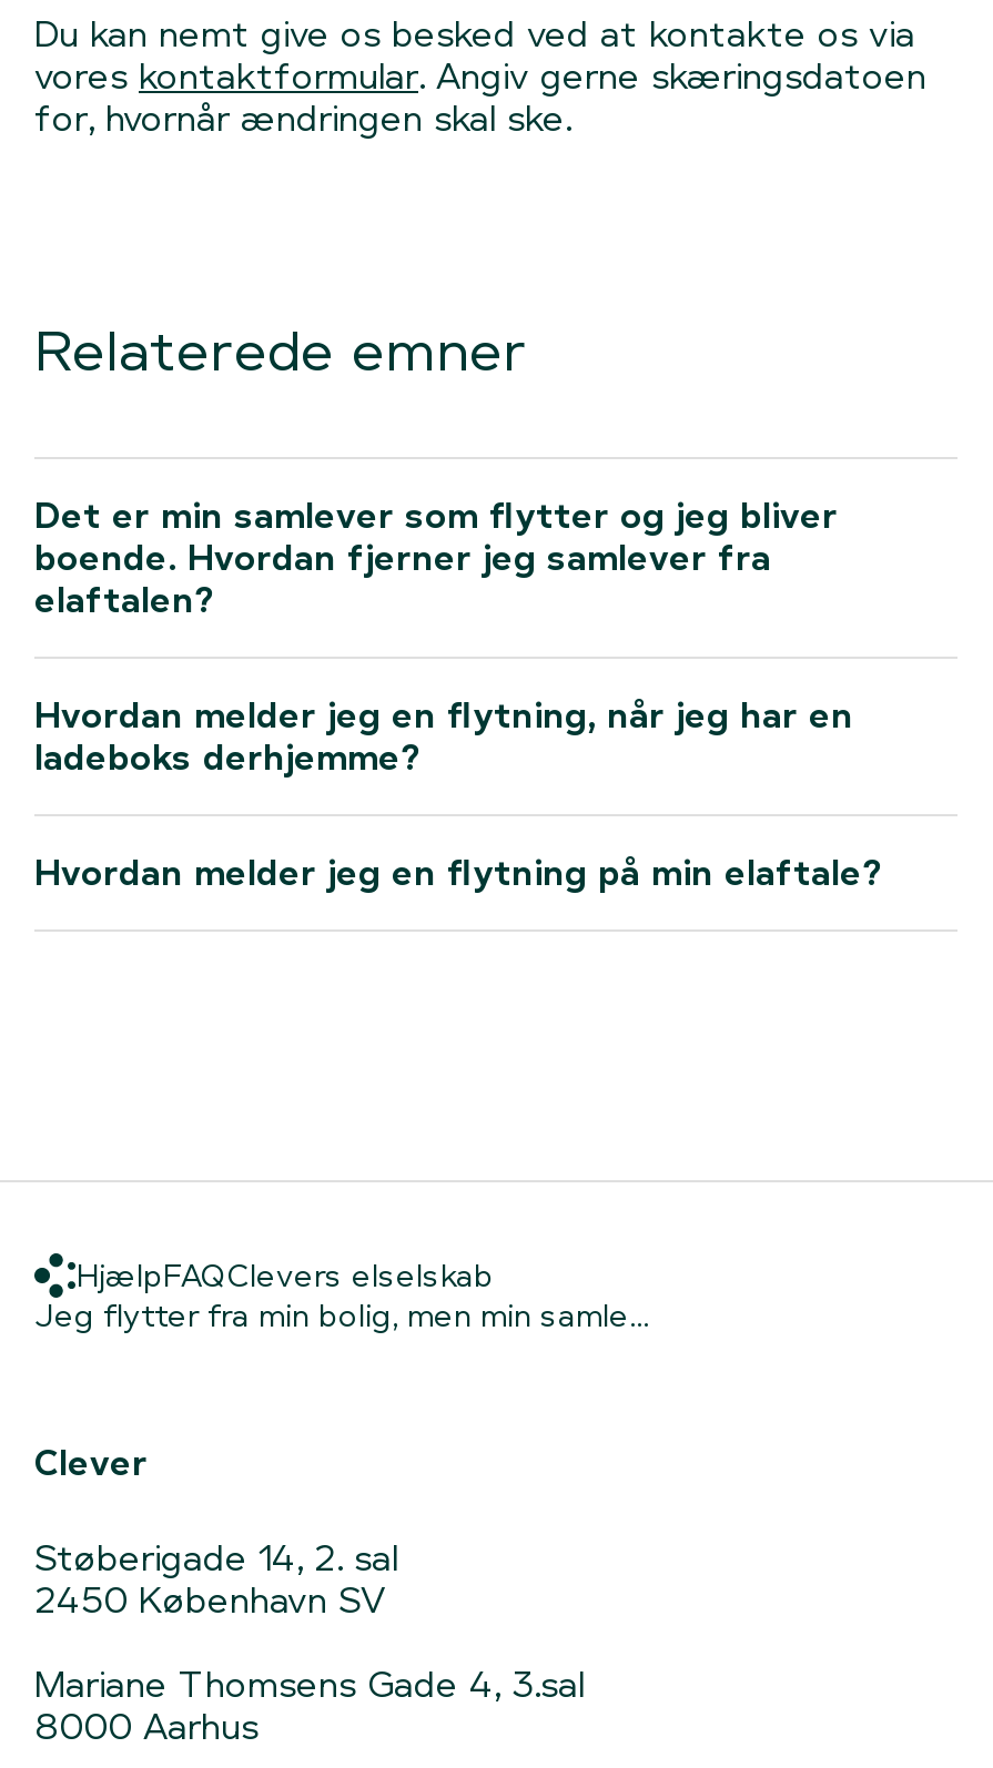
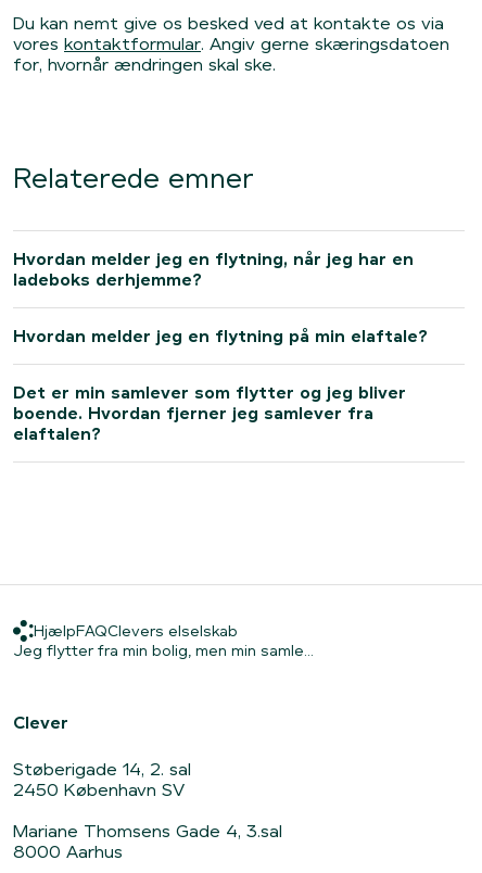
moved down: Det er min samlever som flytter og jeg bliver | boende. Hvordan fjerner jeg samlever fra | elaftalen?

moved up: Hvordan melder jeg en flytning, når jeg har en | ladeboks derhjemme? | Hvordan melder jeg en flytning på min elaftale?
